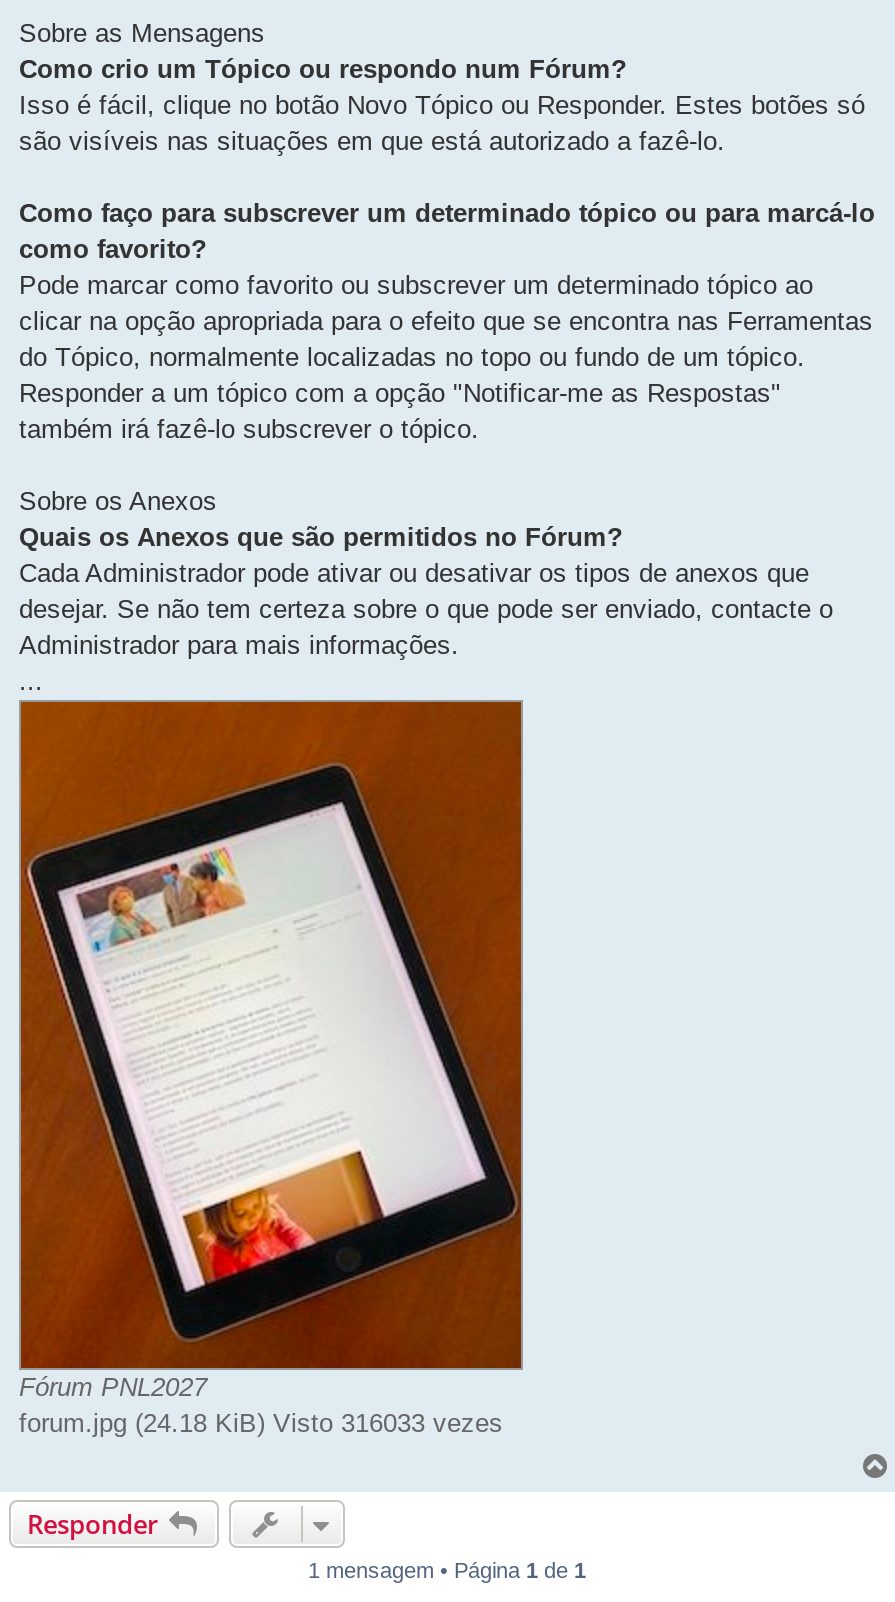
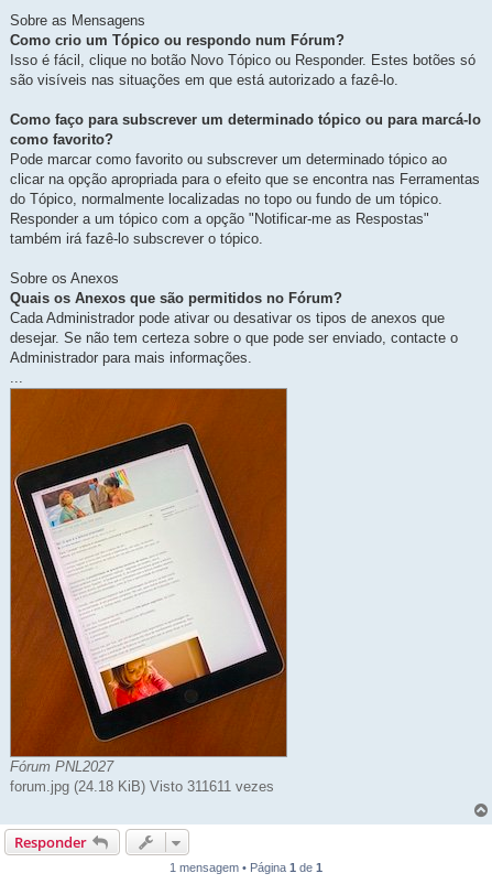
- forum.jpg (24.18 KiB) Visto 316033 vezes
+ forum.jpg (24.18 KiB) Visto 311611 vezes
